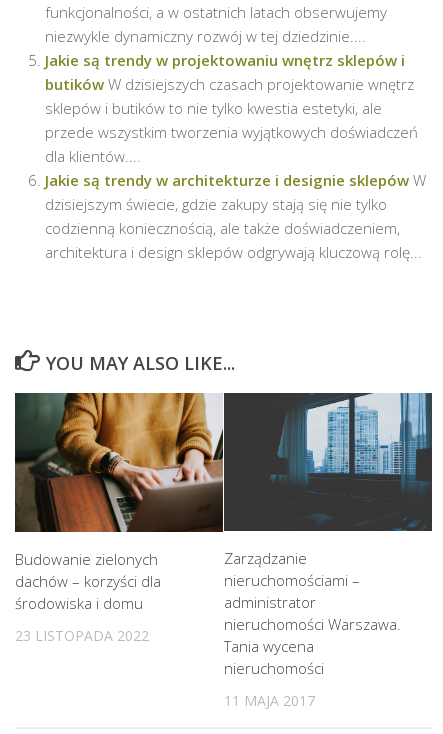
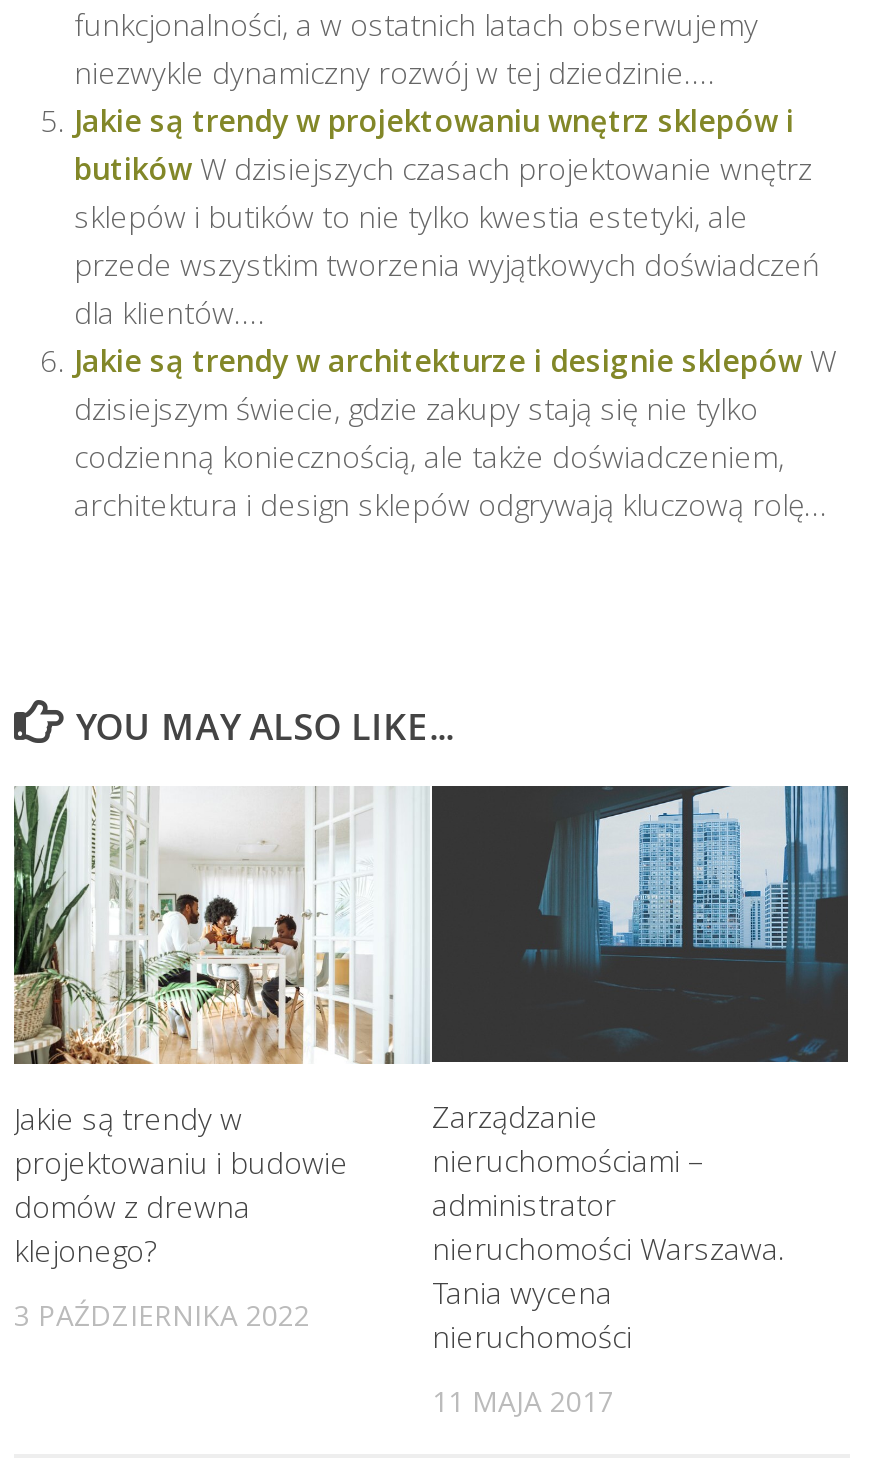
- [image]
- Budowanie zielonych
- dachów – korzyści dla
- środowiska i domu
+ [image]
+ Jakie są trendy w
+ projektowaniu i budowie
+ domów z drewna
+ klejonego?

- 23 LISTOPADA 2022
+ 3 PAŹDZIERNIKA 2022
